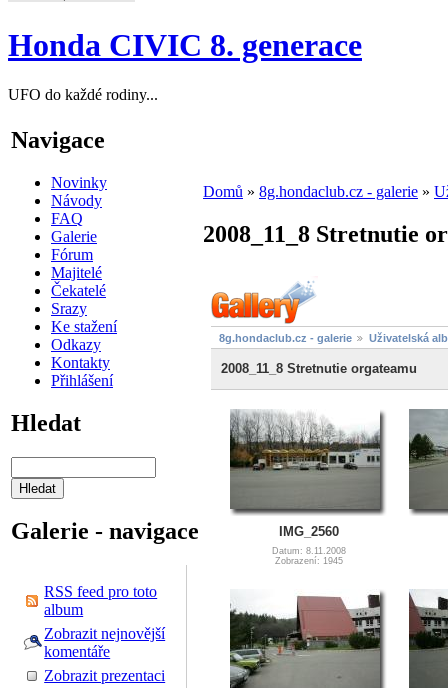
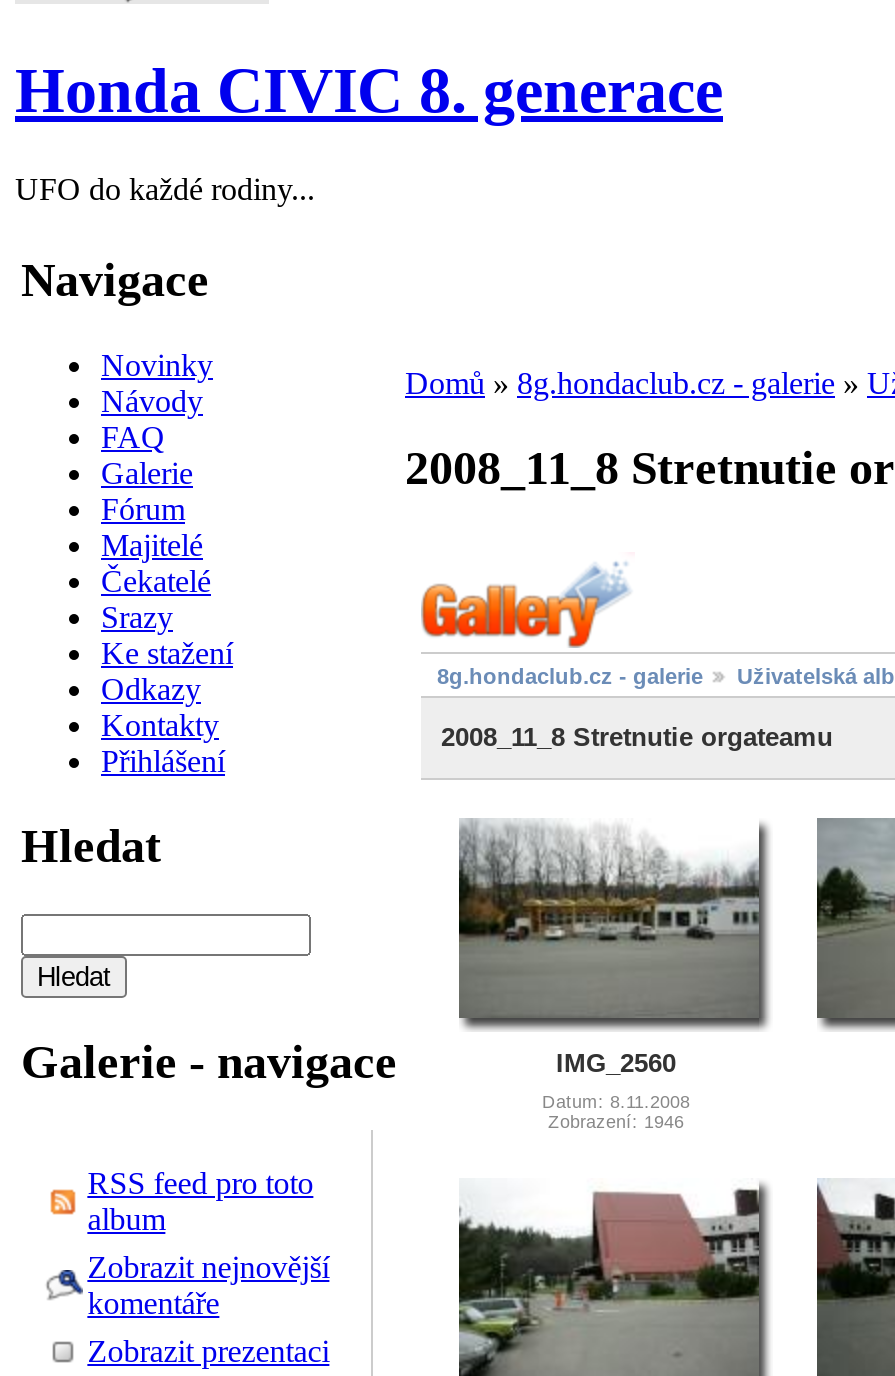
- Zobrazení: 1945
+ Zobrazení: 1946
